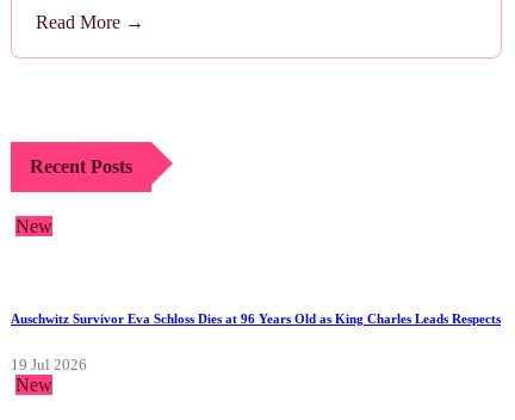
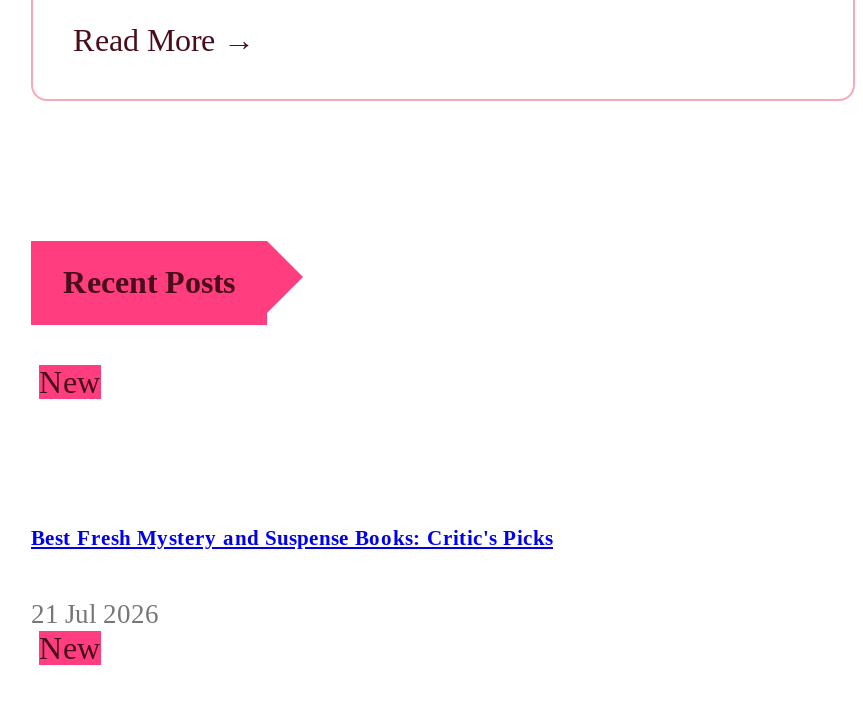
- Auschwitz Survivor Eva Schloss Dies at 96 Years Old as King Charles Leads Respects
+ Best Fresh Mystery and Suspense Books: Critic's Picks

- 19 Jul 2026
+ 21 Jul 2026
